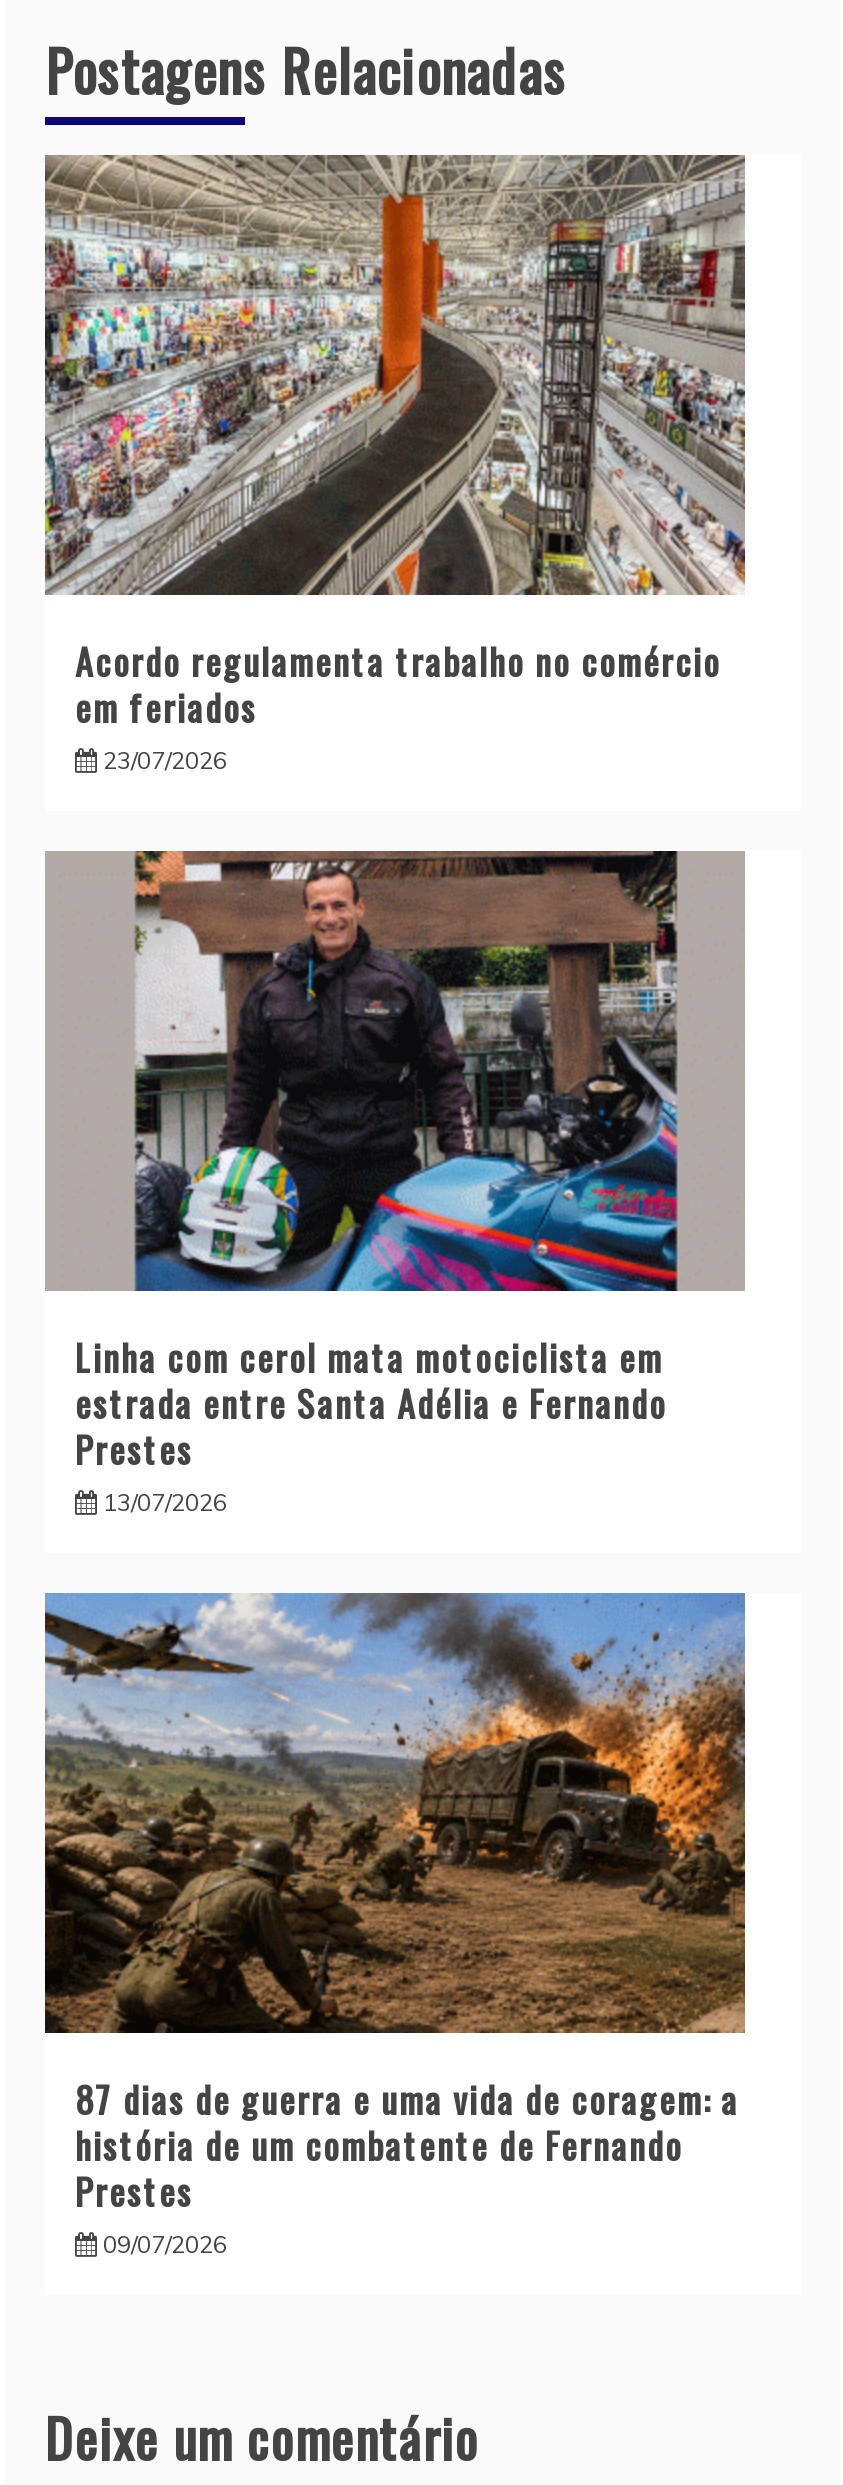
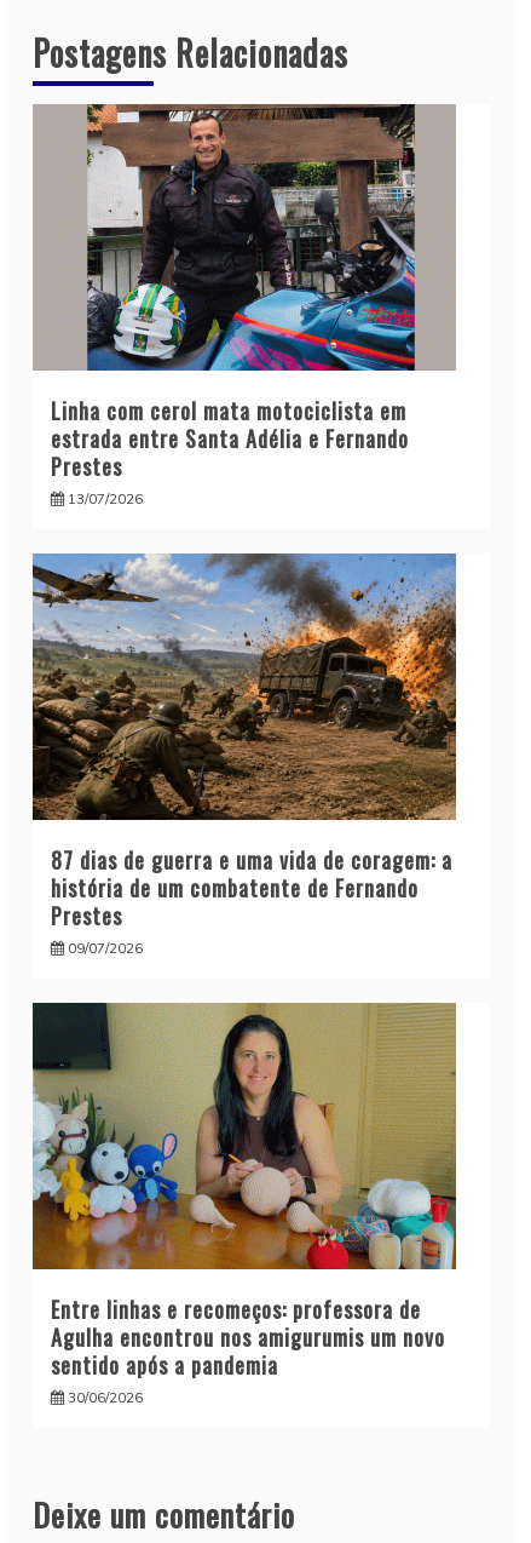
- [image]
- Acordo regulamenta trabalho no comércio
- em feriados
- 23/07/2026

moved up: [image] | Linha com cerol mata motociclista em | estrada entre Santa Adélia e Fernando | ... | Prestes | 09/07/2026

+ [image]
+ Entre linhas e recomeços: professora de
+ Agulha encontrou nos amigurumis um novo
+ sentido após a pandemia
+ 30/06/2026
